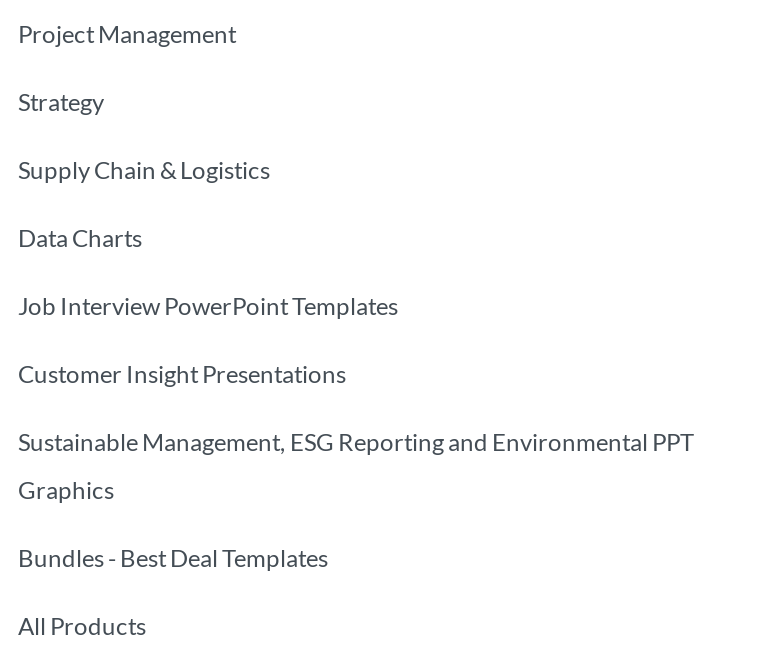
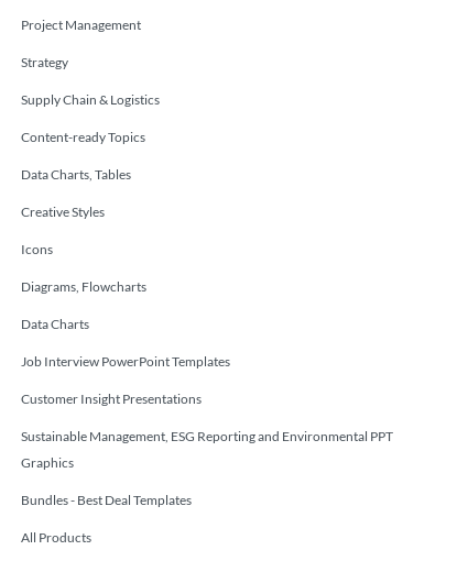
+ Content-ready Topics
+ Data Charts, Tables
+ Creative Styles
+ Icons
+ Diagrams, Flowcharts
